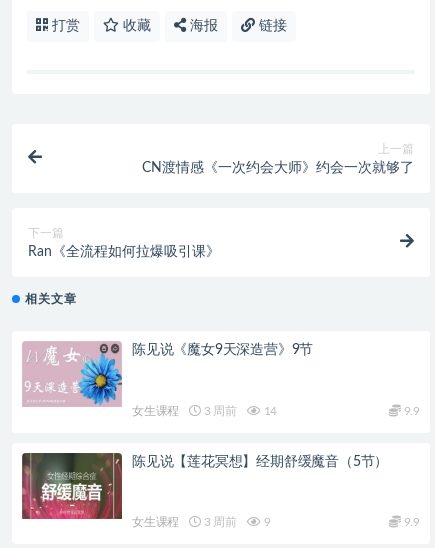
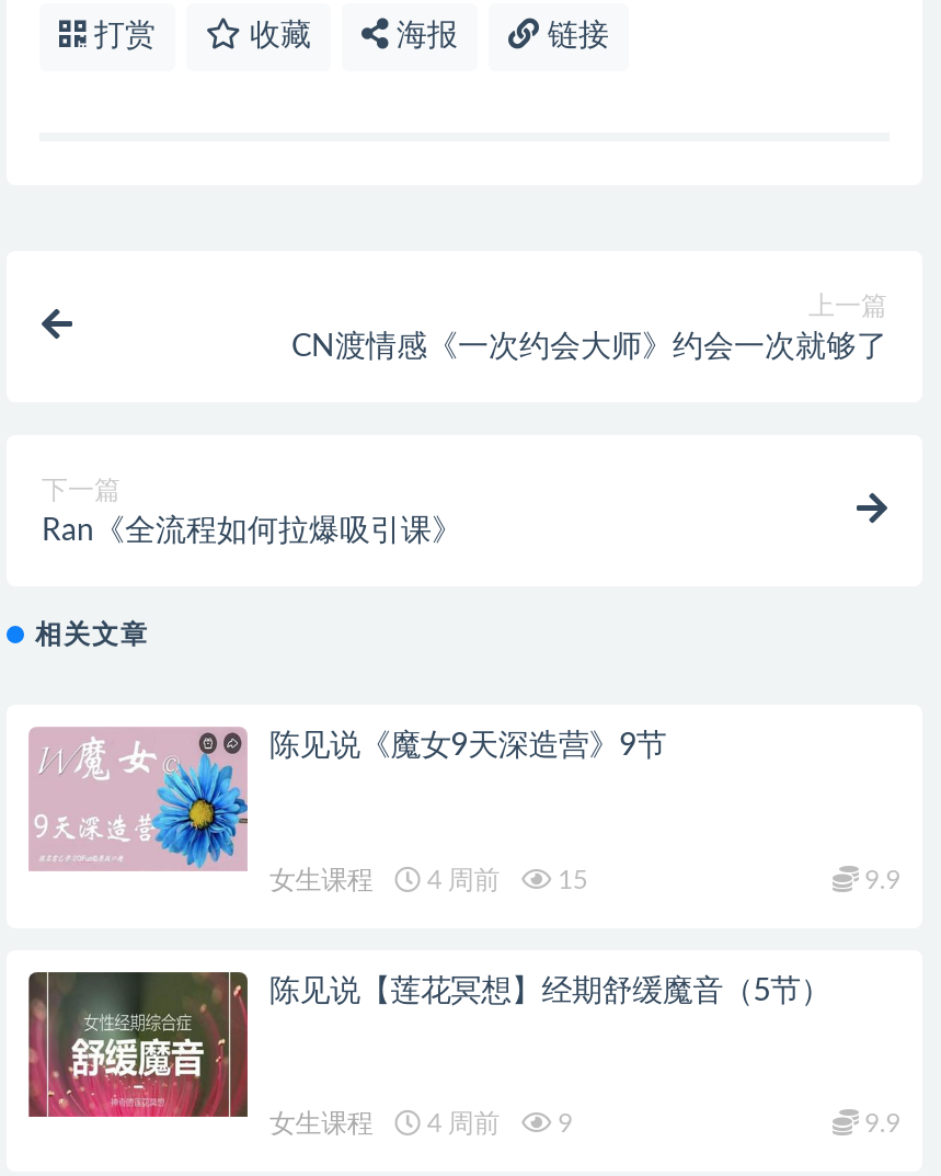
- 3 周前
+ 4 周前

- 14
+ 15

- 女生课程 3 周前 9
+ 女生课程 4 周前 9
